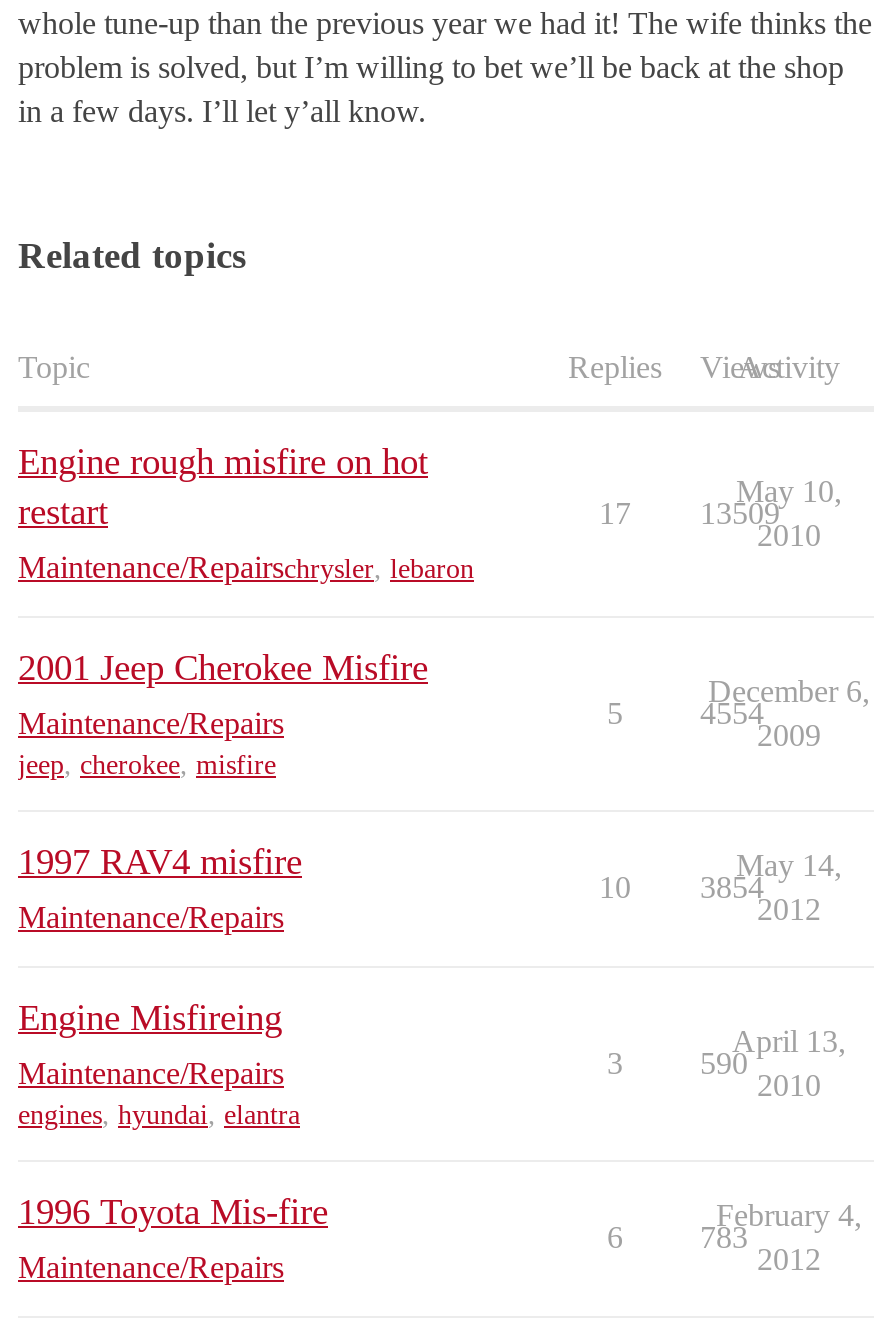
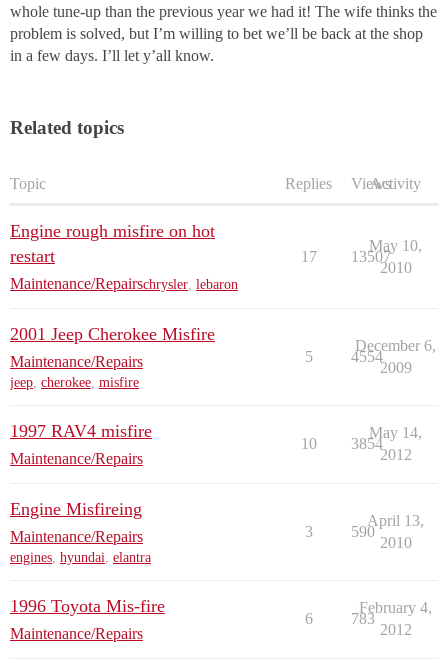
- 13509
+ 13507
